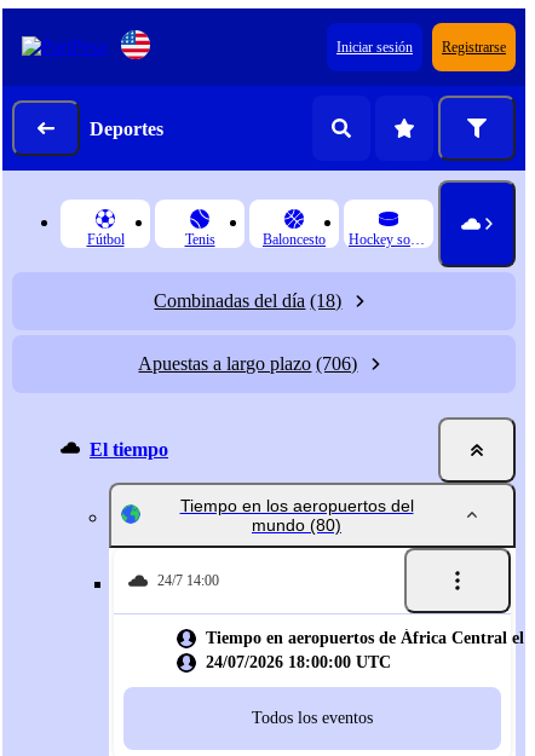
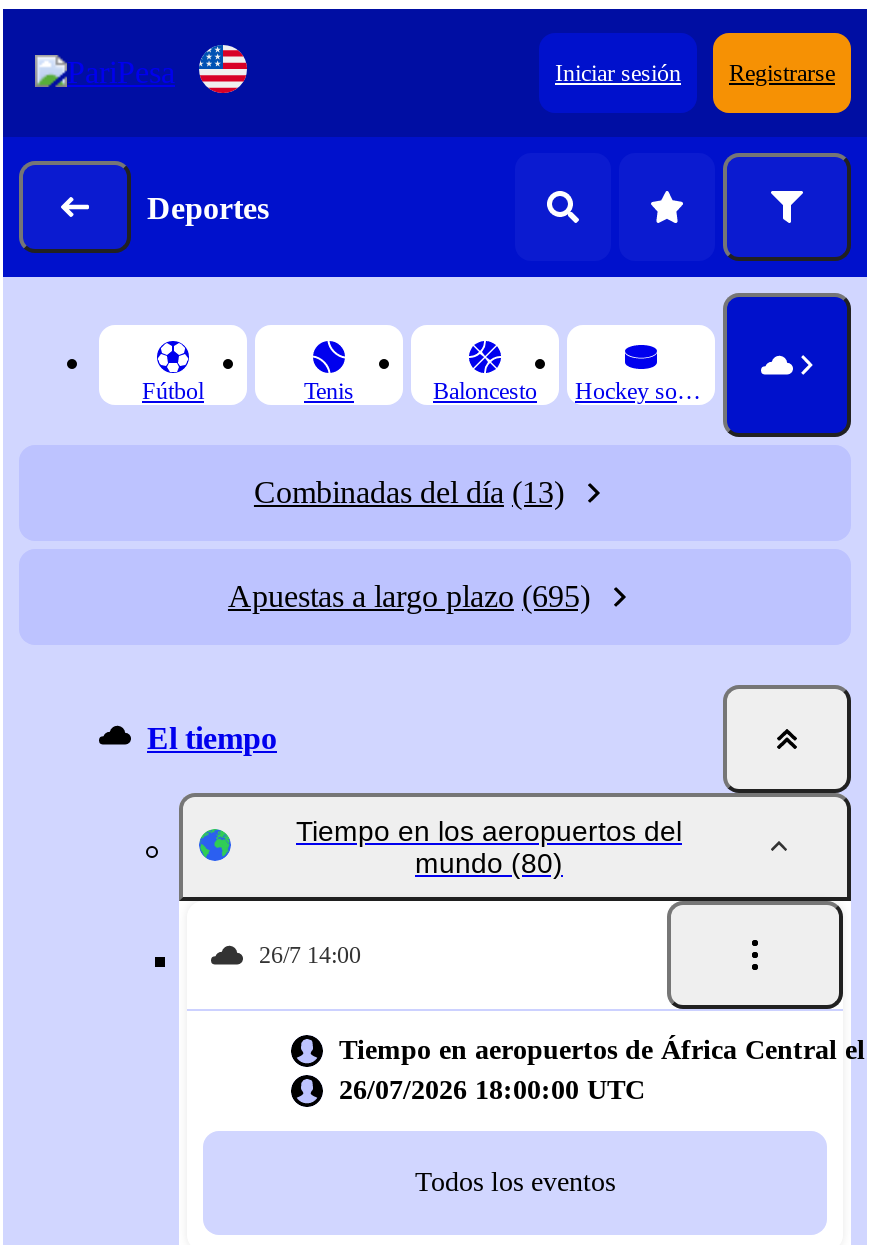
- Combinadas del día (18)
+ Combinadas del día (13)

- Apuestas a largo plazo (706)
+ Apuestas a largo plazo (695)

- 24/7 14:00
+ 26/7 14:00

- 24/07/2026 18:00:00 UTC
+ 26/07/2026 18:00:00 UTC
